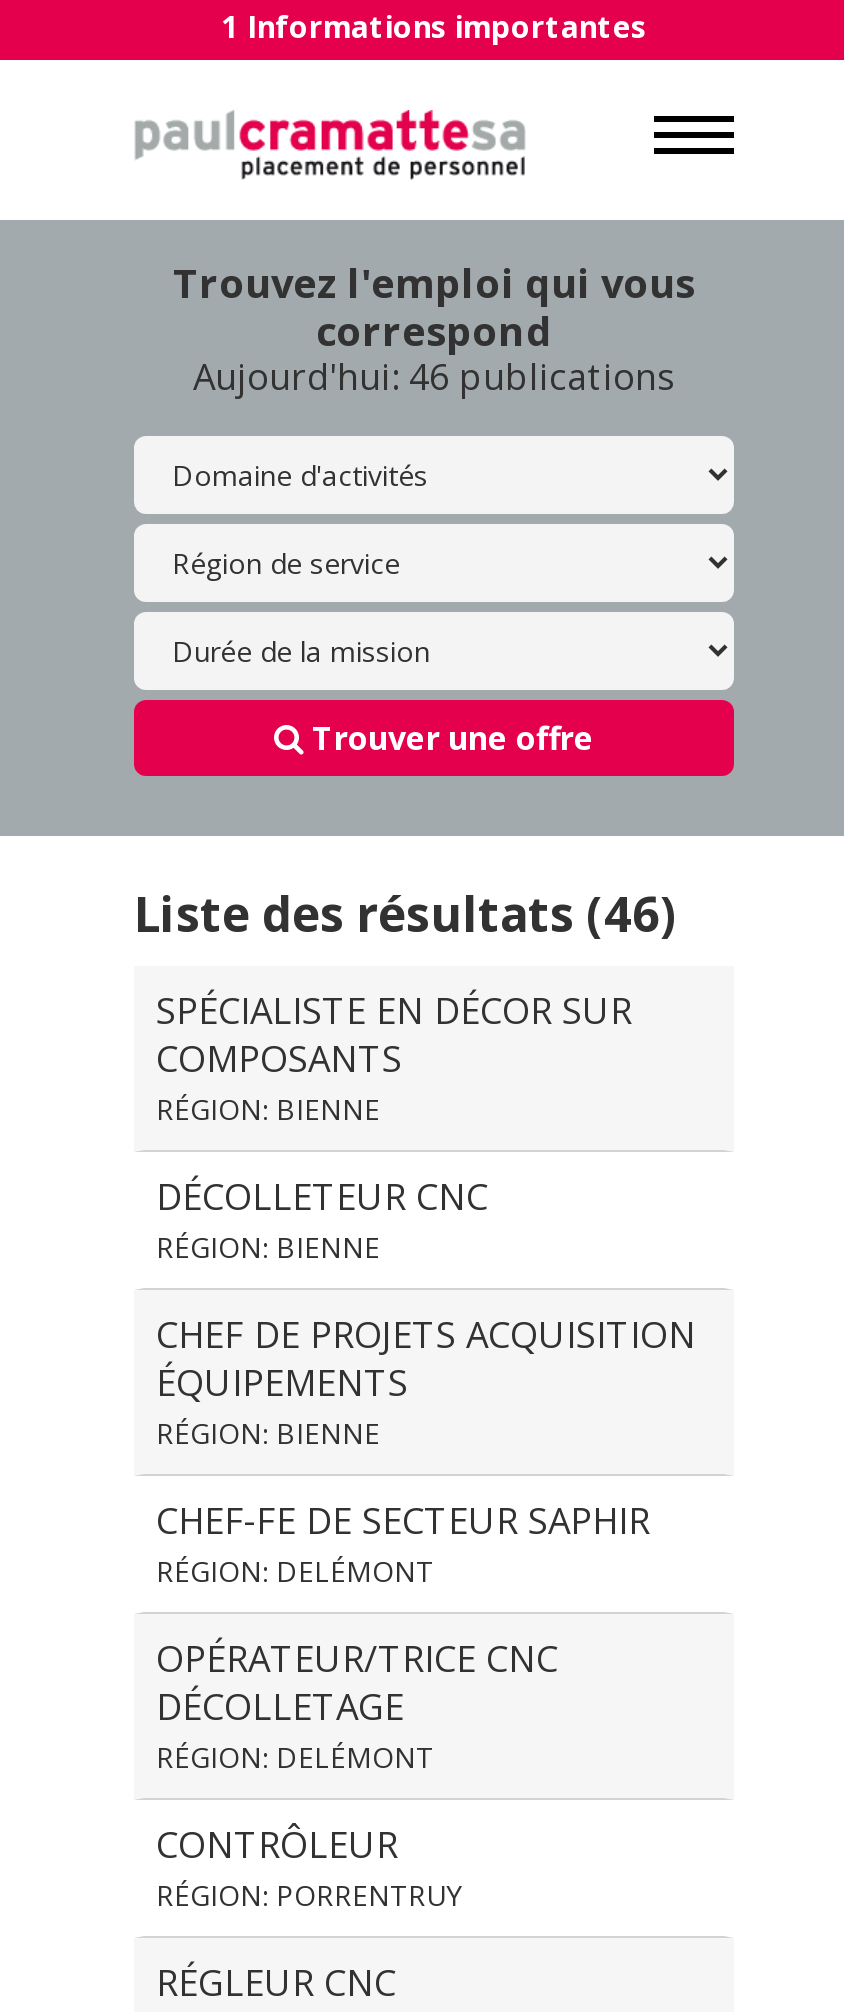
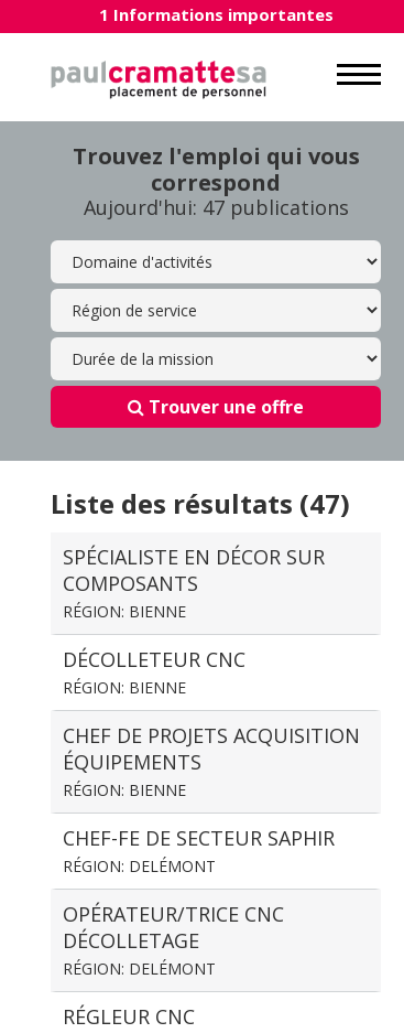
- Aujourd'hui: 46 publications
+ Aujourd'hui: 47 publications

- Liste des résultats (46)
+ Liste des résultats (47)

- CONTRÔLEUR
- RÉGION: PORRENTRUY
